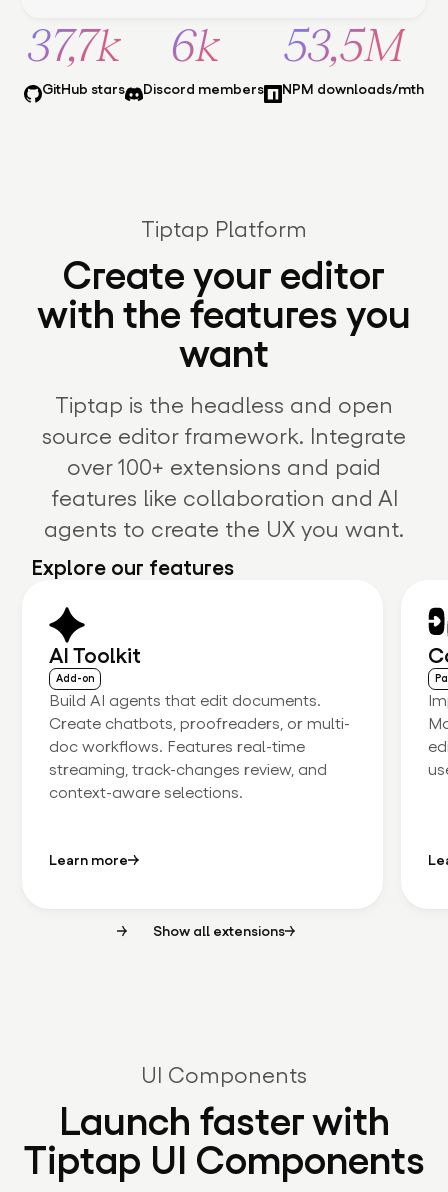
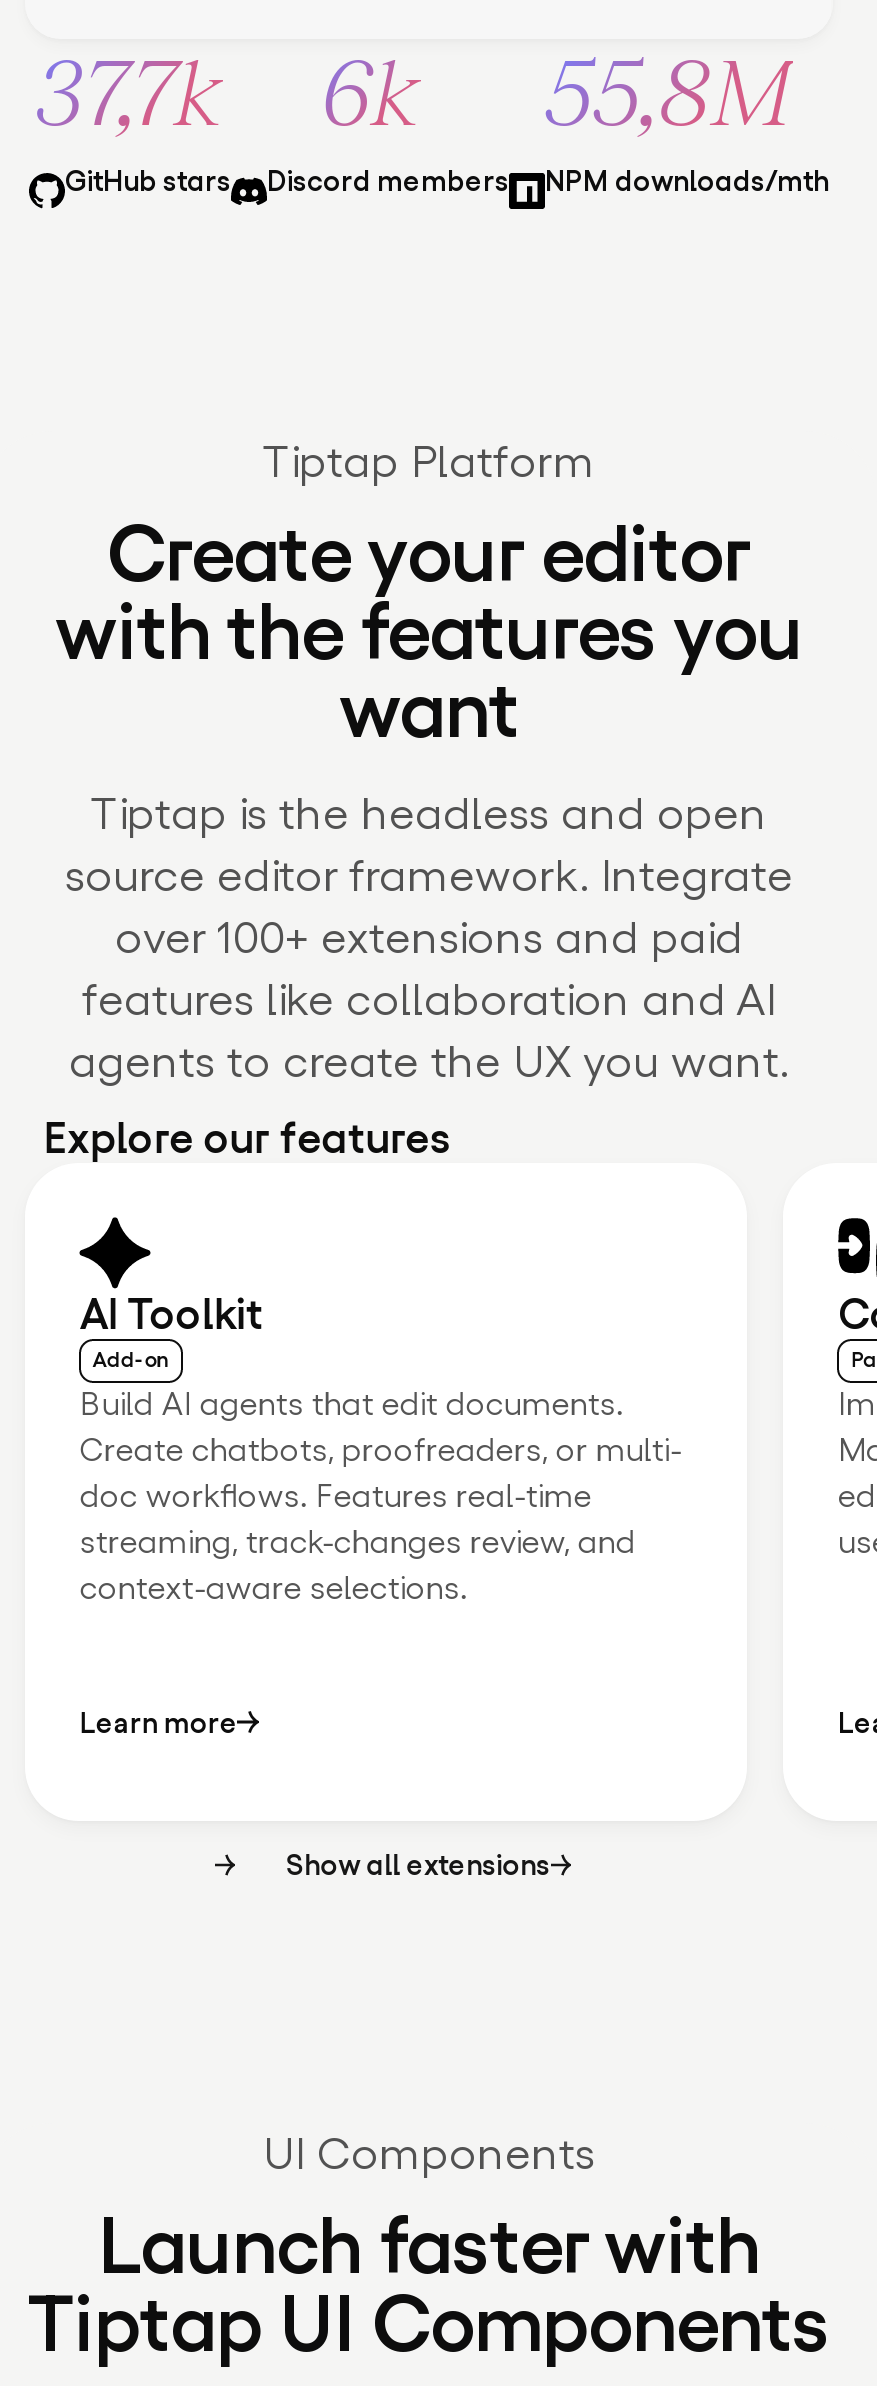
- 53,5M
+ 55,8M
